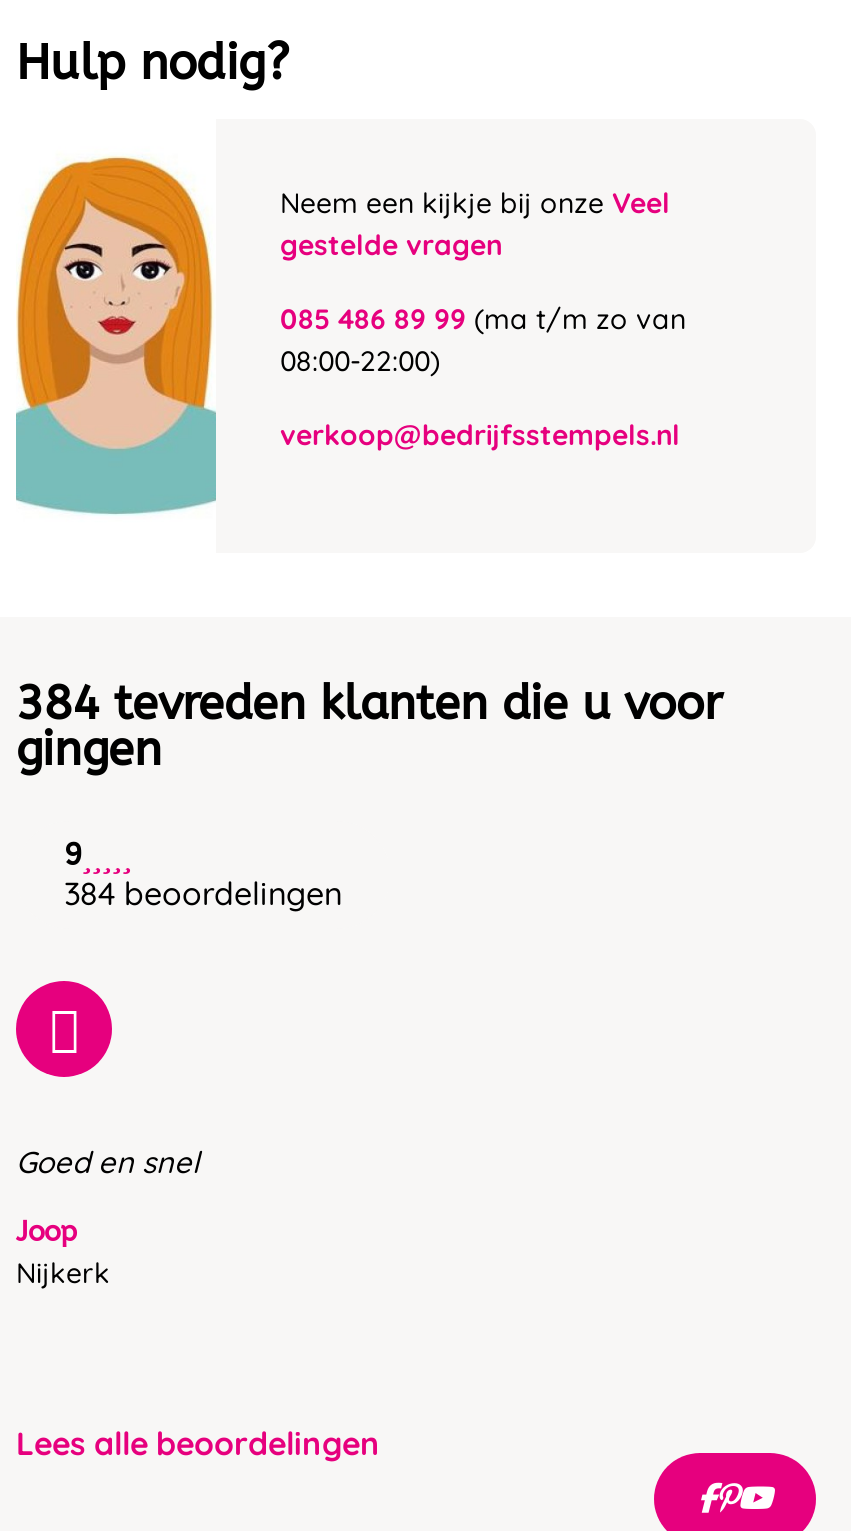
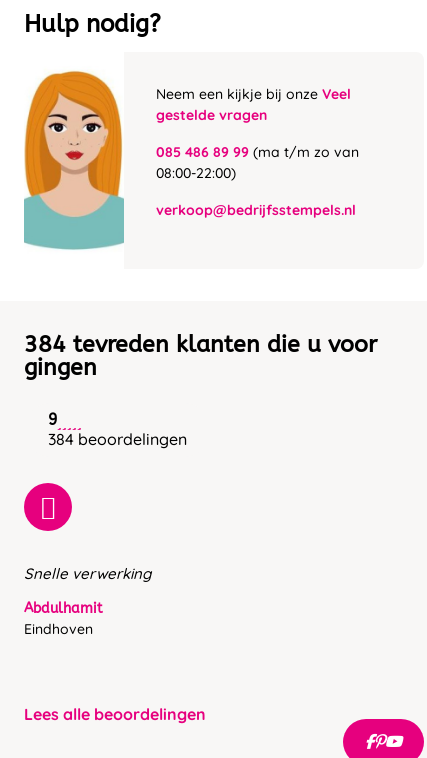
- Goed en snel
+ Snelle verwerking

- Joop
- Nijkerk
+ Abdulhamit
+ Eindhoven
